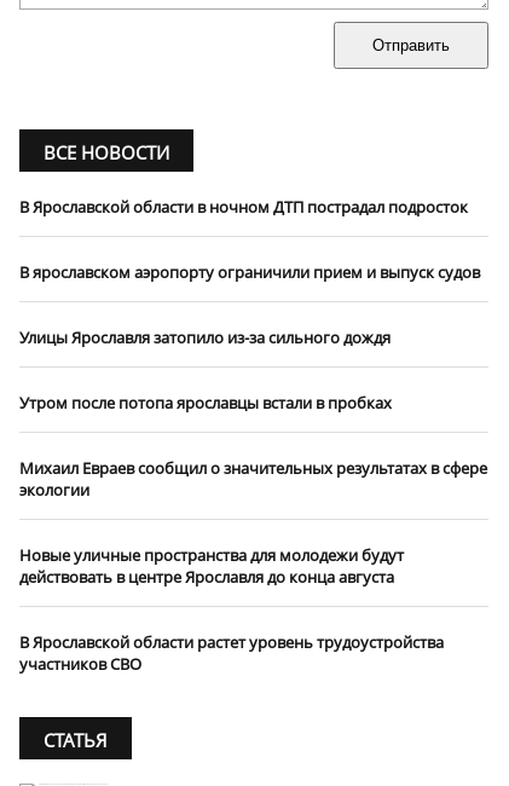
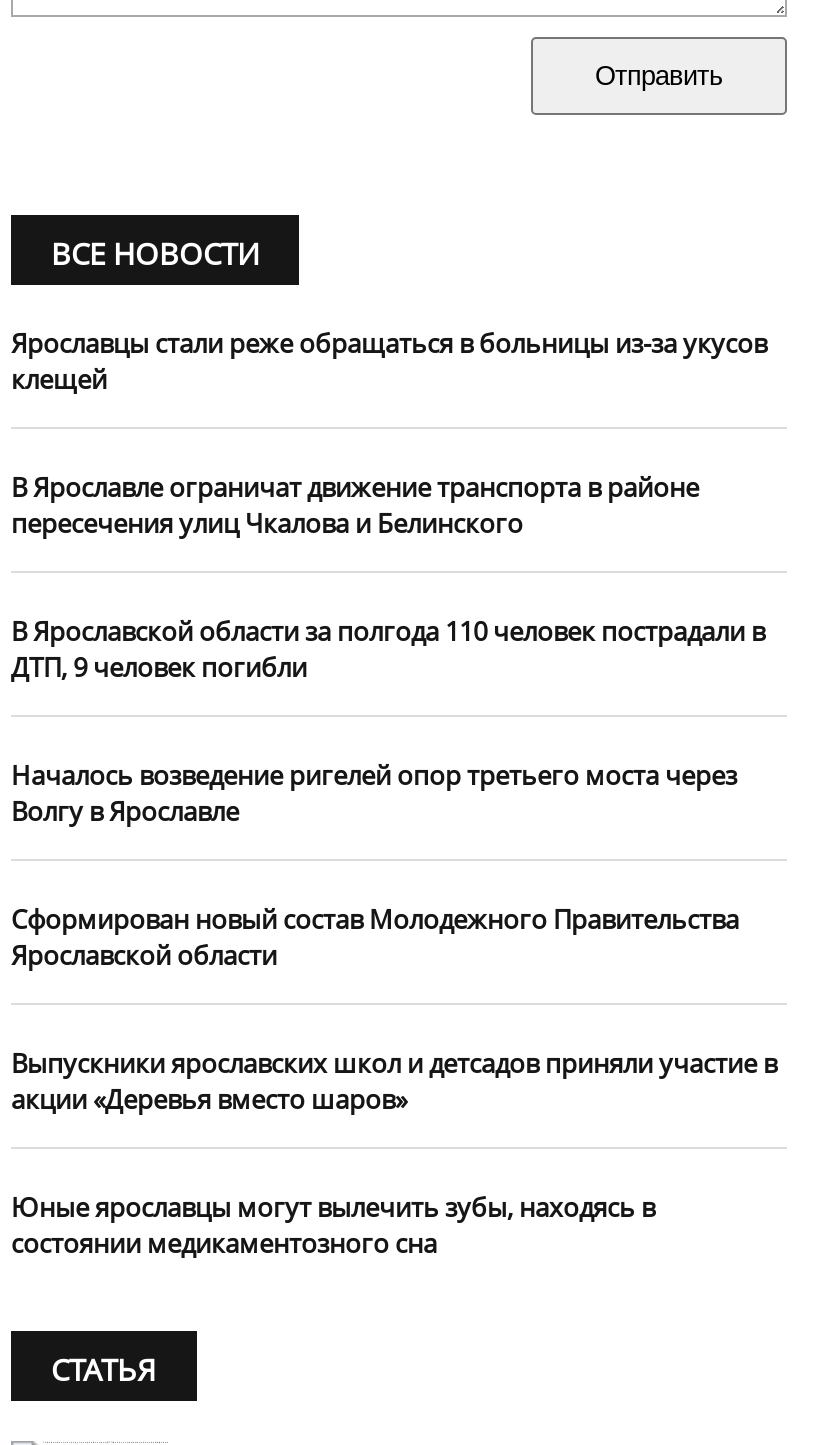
- В Ярославской области в ночном ДТП пострадал подросток
+ Ярославцы стали реже обращаться в больницы из-за укусов
+ клещей

- В ярославском аэропорту ограничили прием и выпуск судов
+ В Ярославле ограничат движение транспорта в районе
+ пересечения улиц Чкалова и Белинского

- Улицы Ярославля затопило из-за сильного дождя
+ В Ярославской области за полгода 110 человек пострадали в
+ ДТП, 9 человек погибли

- Утром после потопа ярославцы встали в пробках
+ Началось возведение ригелей опор третьего моста через
+ Волгу в Ярославле

- Михаил Евраев сообщил о значительных результатах в сфере
- экологии
+ Сформирован новый состав Молодежного Правительства
+ Ярославской области

- Новые уличные пространства для молодежи будут
- действовать в центре Ярославля до конца августа
+ Выпускники ярославских школ и детсадов приняли участие в
+ акции «Деревья вместо шаров»

- В Ярославской области растет уровень трудоустройства
- участников СВО
+ Юные ярославцы могут вылечить зубы, находясь в
+ состоянии медикаментозного сна
